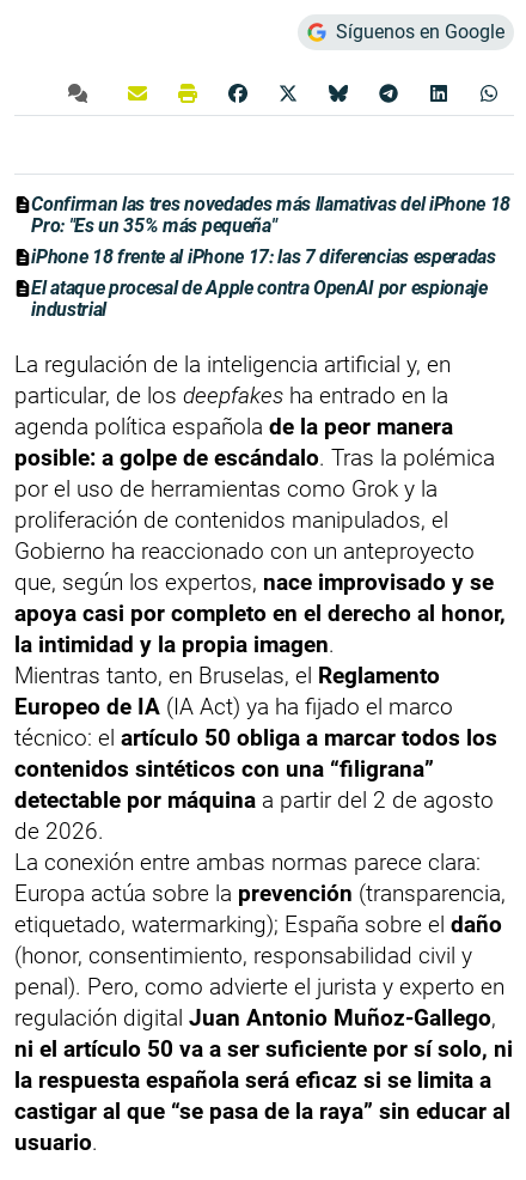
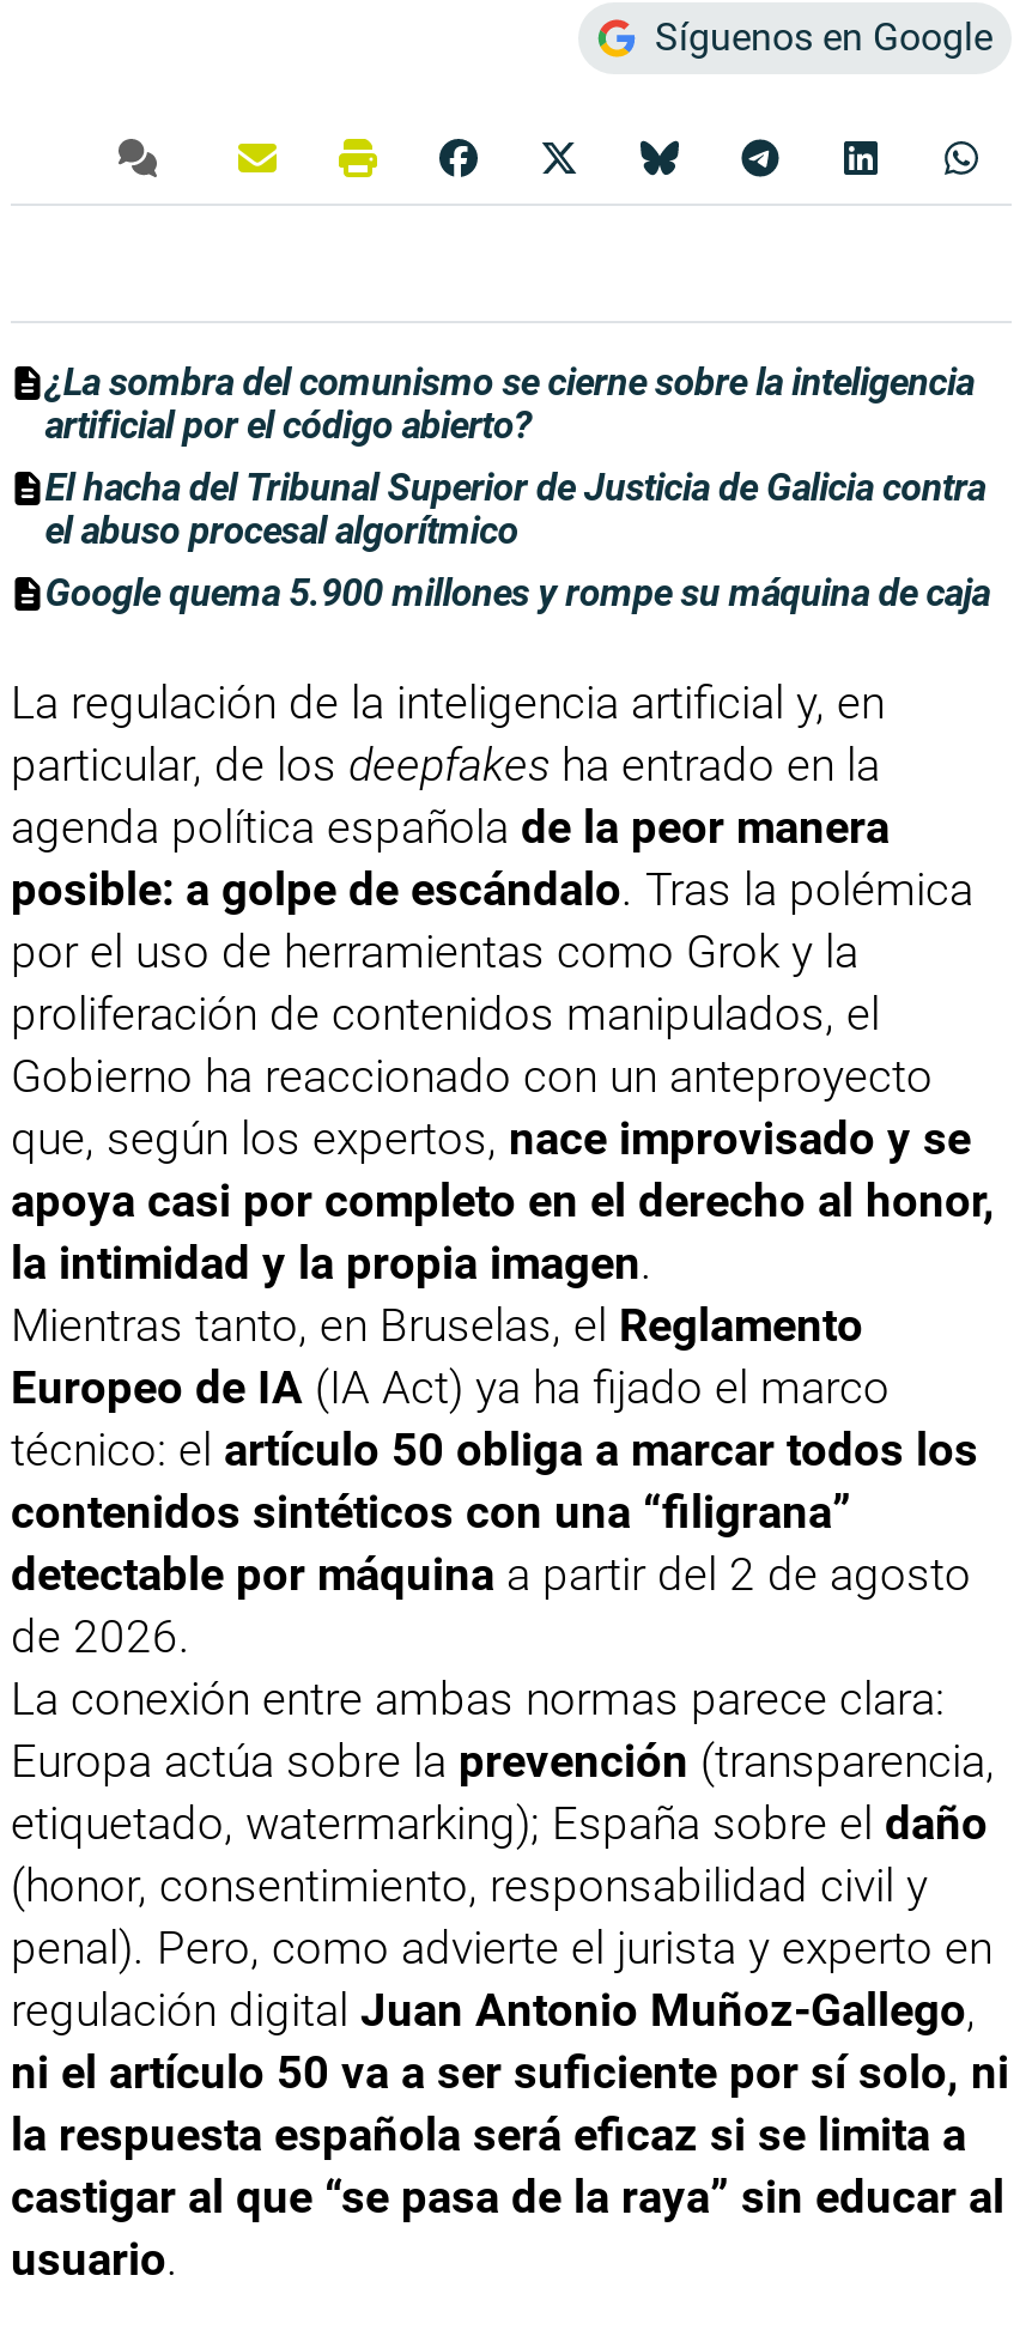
- Confirman las tres novedades más llamativas del iPhone 18
- Pro: "Es un 35% más pequeña"
- iPhone 18 frente al iPhone 17: las 7 diferencias esperadas
- El ataque procesal de Apple contra OpenAI por espionaje
- industrial
+ ¿La sombra del comunismo se cierne sobre la inteligencia
+ artificial por el código abierto?
+ El hacha del Tribunal Superior de Justicia de Galicia contra
+ el abuso procesal algorítmico
+ Google quema 5.900 millones y rompe su máquina de caja
